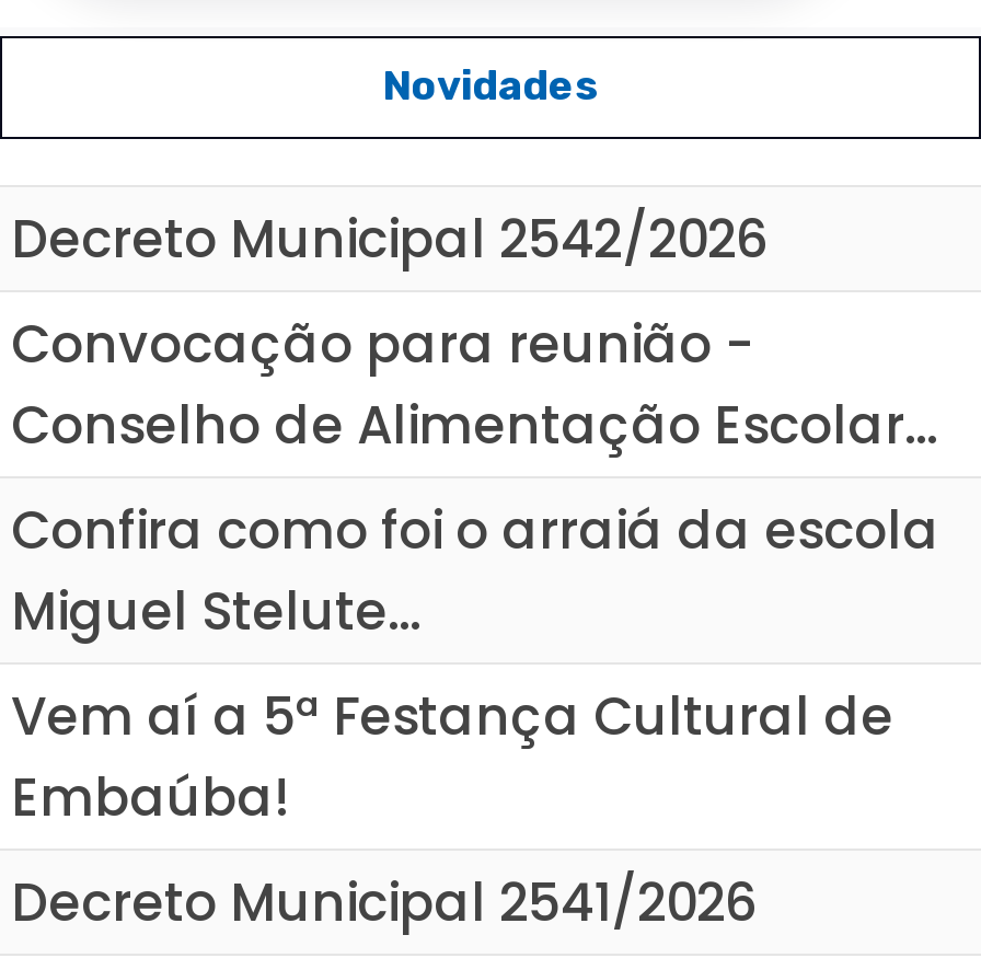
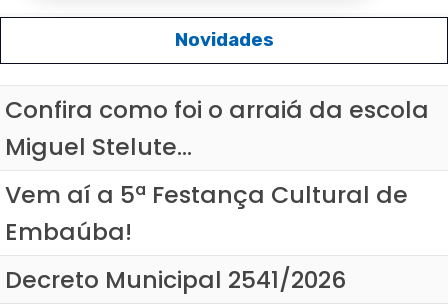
- Decreto Municipal 2542/2026
- Convocação para reunião -
- Conselho de Alimentação Escolar...
